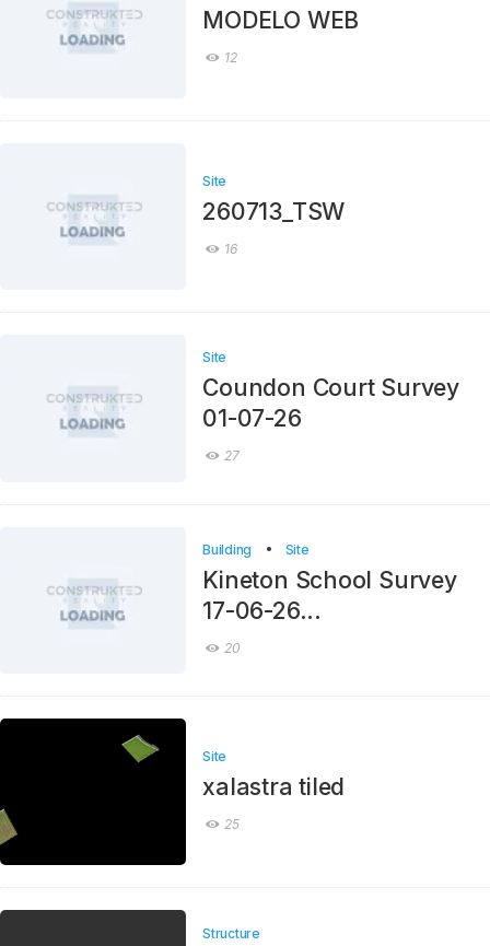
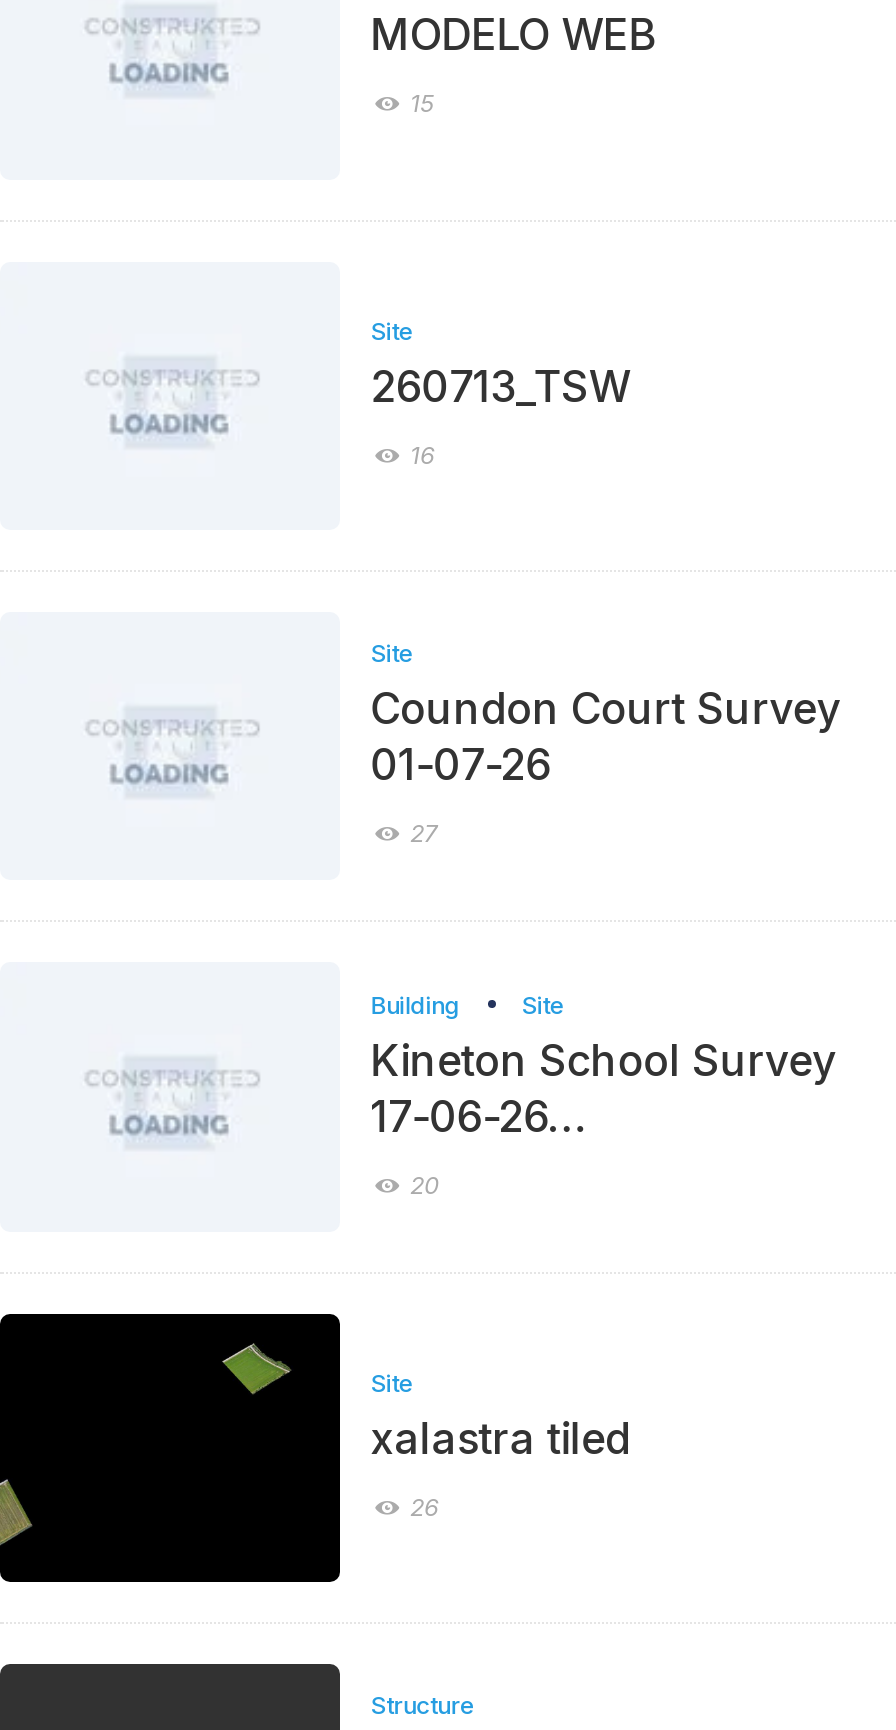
- 12
+ 15

- 25
+ 26
